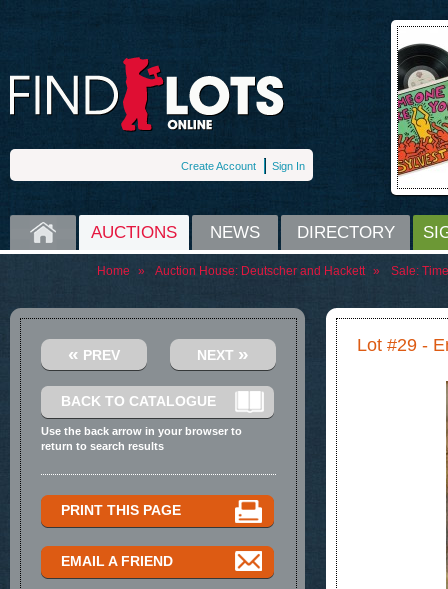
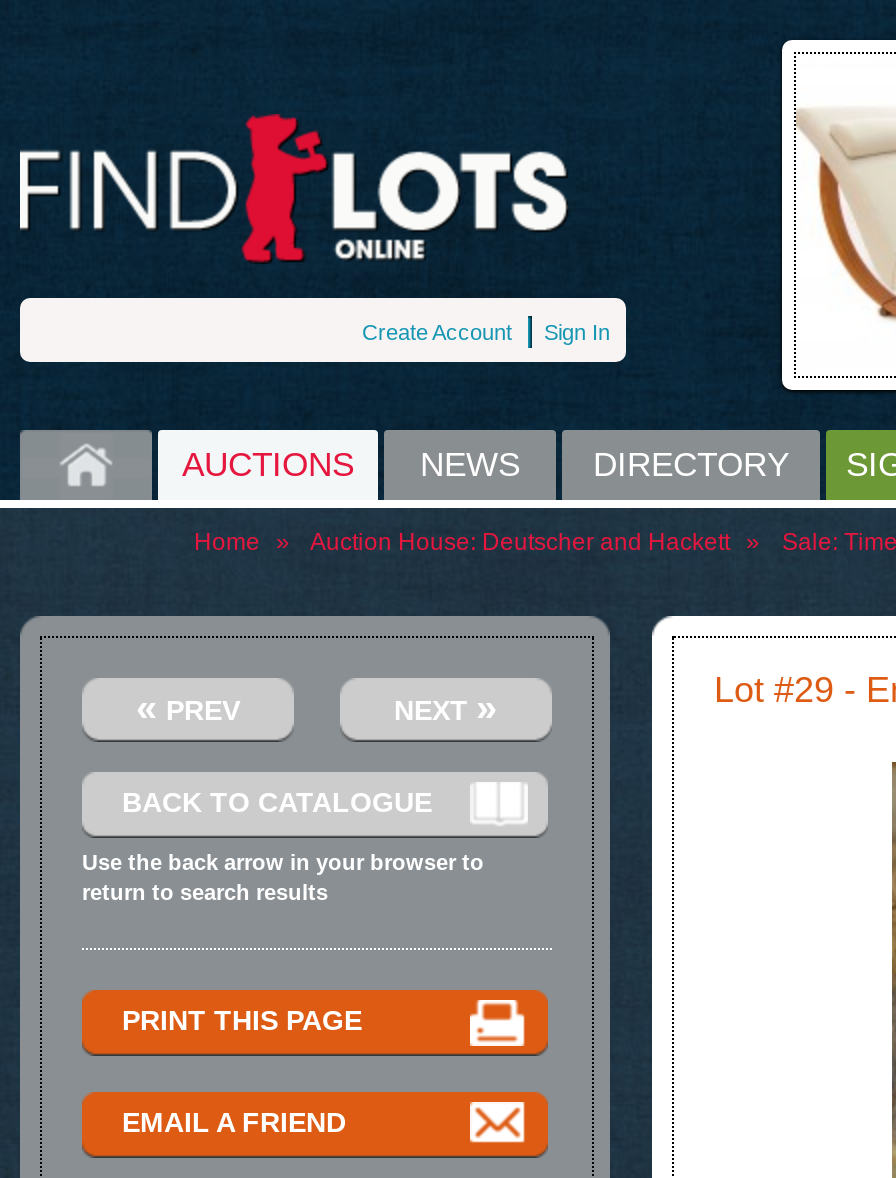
- [image]
+ [image]
